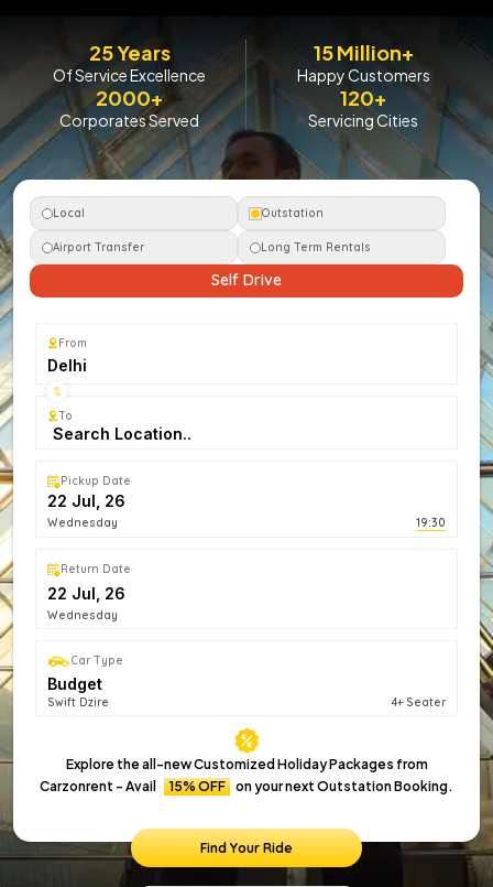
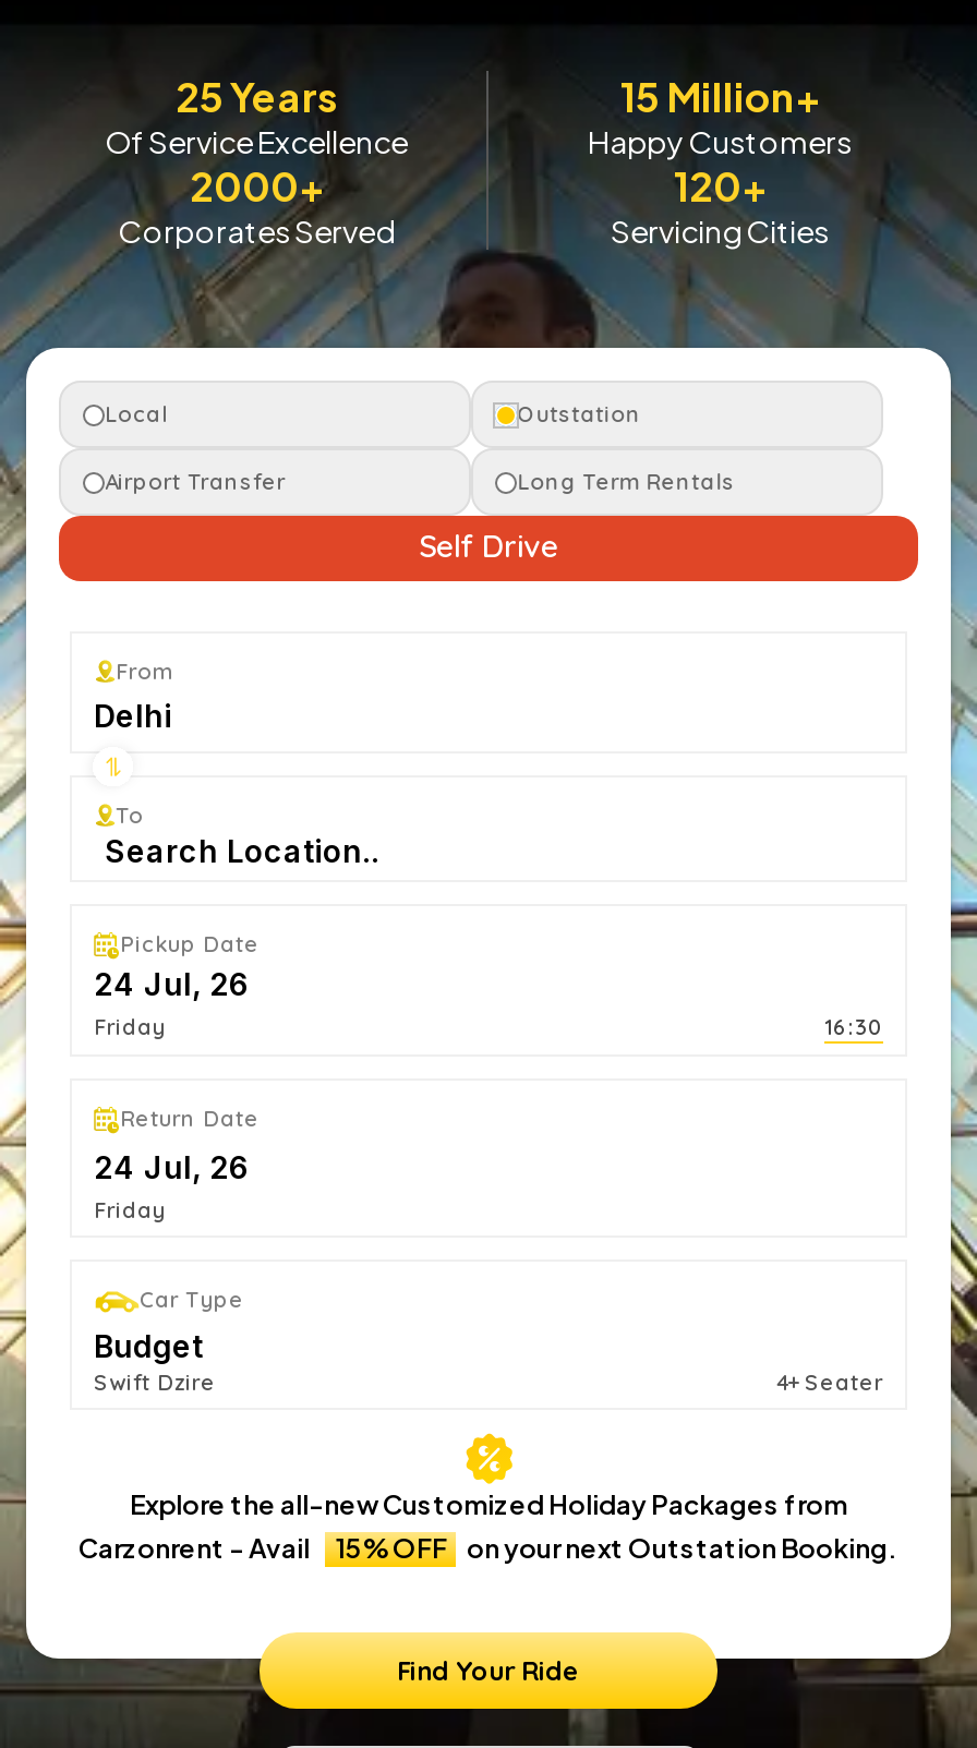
- Wednesday
- 19:30
+ Friday
+ 16:30

- Wednesday
+ Friday
